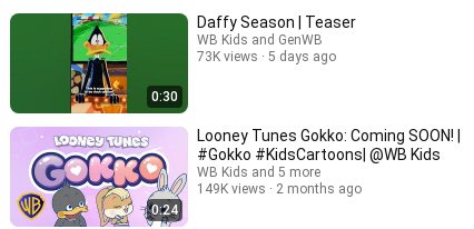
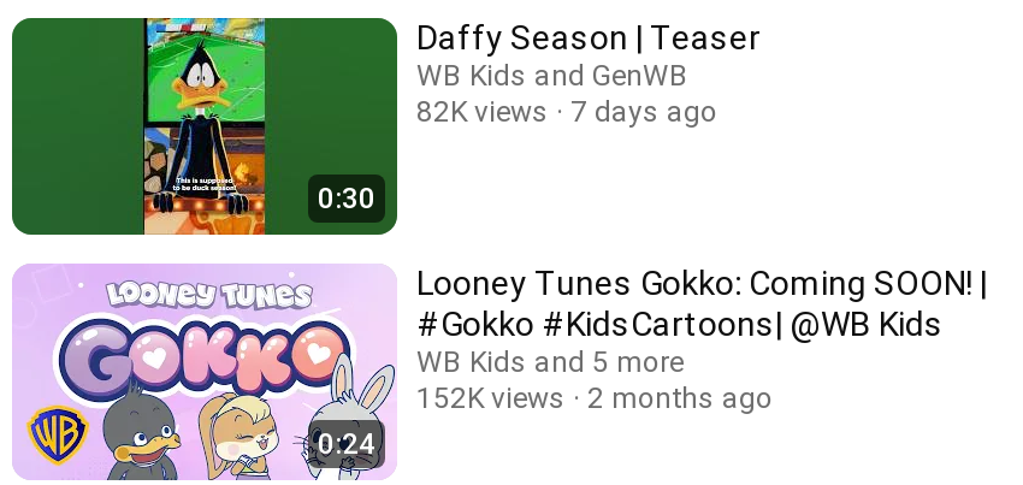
- 73K views
+ 82K views

- 5 days ago
+ 7 days ago

- 149K views 2 months ago
+ 152K views 2 months ago
